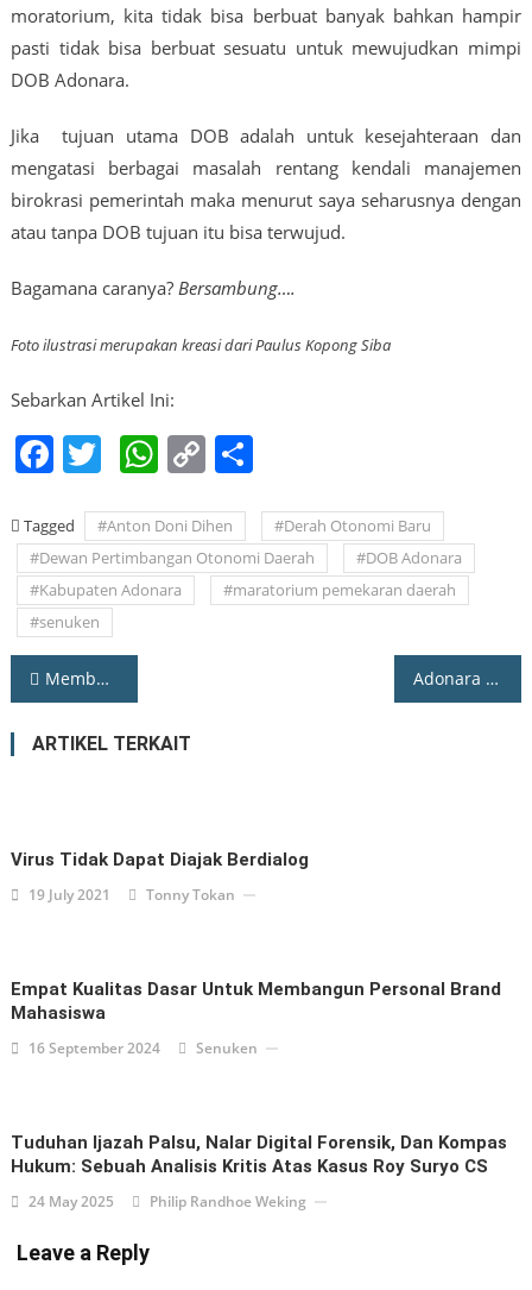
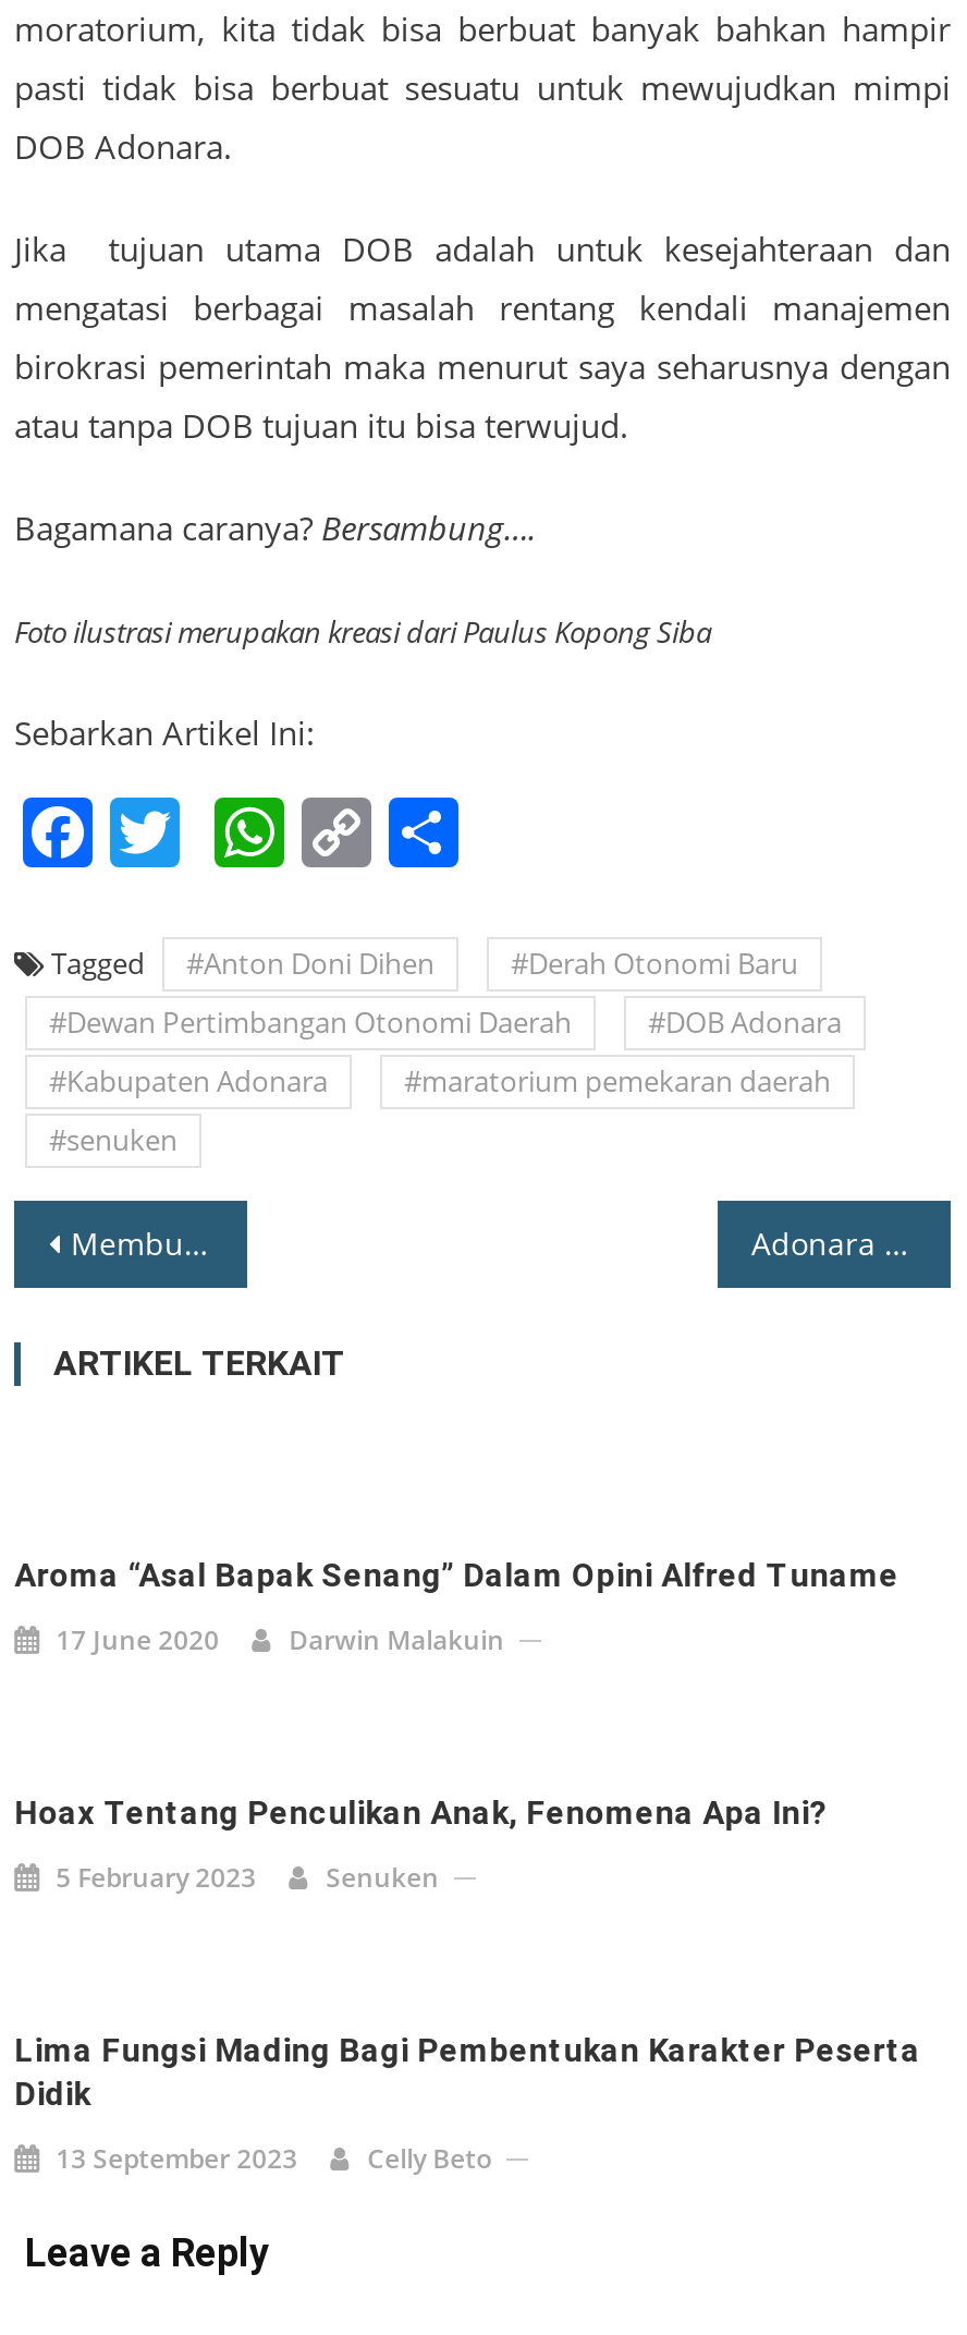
- Virus Tidak Dapat Diajak Berdialog
+ Aroma “Asal Bapak Senang” Dalam Opini Alfred Tuname

- 19 July 2021
- Tonny Tokan
+ 17 June 2020
+ Darwin Malakuin

- Empat Kualitas Dasar Untuk Membangun Personal Brand
- Mahasiswa
+ Hoax Tentang Penculikan Anak, Fenomena Apa Ini?

- 16 September 2024 Senuken
+ 5 February 2023 Senuken

- Tuduhan Ijazah Palsu, Nalar Digital Forensik, Dan Kompas
- Hukum: Sebuah Analisis Kritis Atas Kasus Roy Suryo CS
+ Lima Fungsi Mading Bagi Pembentukan Karakter Peserta
+ Didik

- 24 May 2025
- Philip Randhoe Weking
+ 13 September 2023
+ Celly Beto
